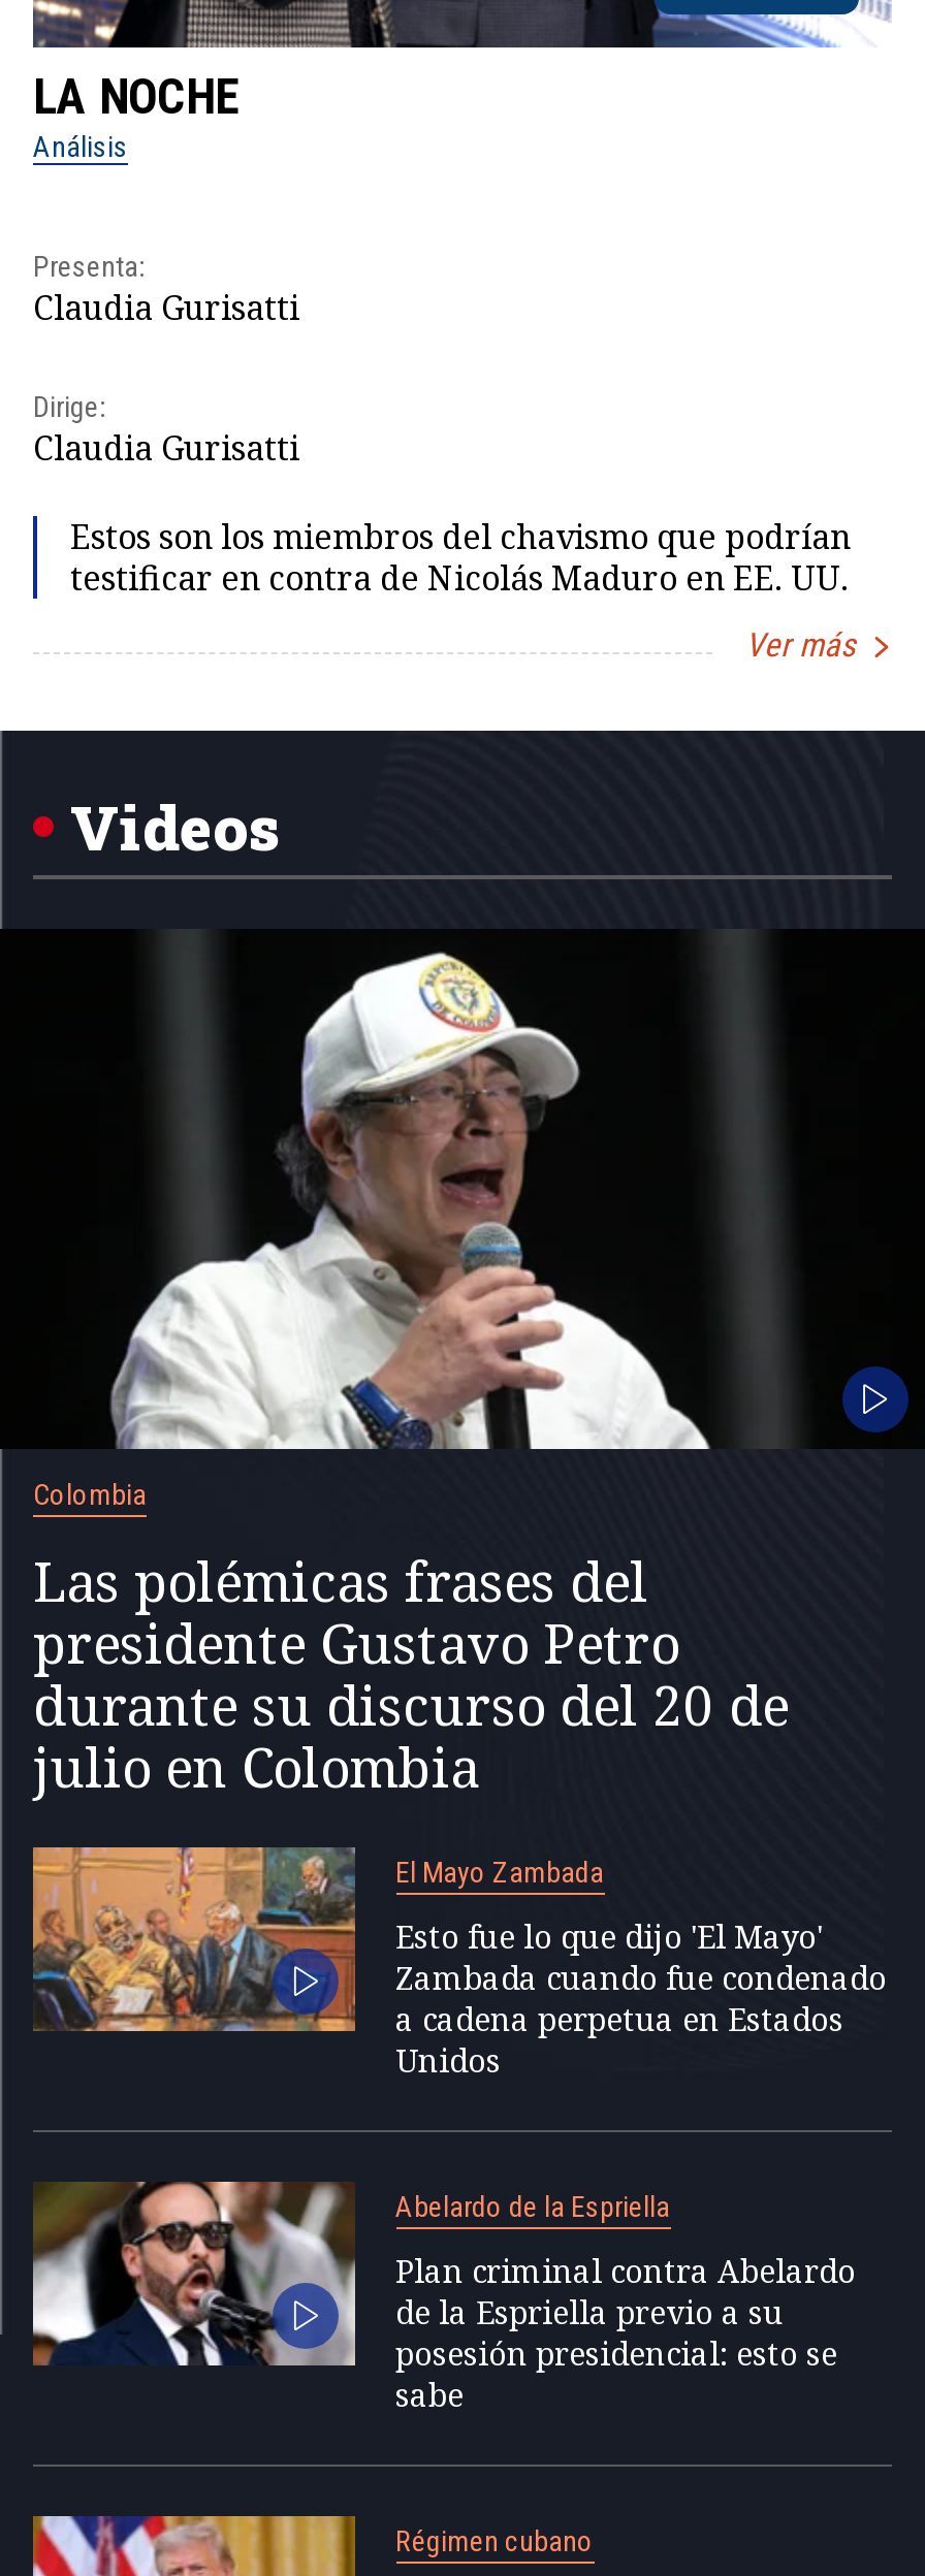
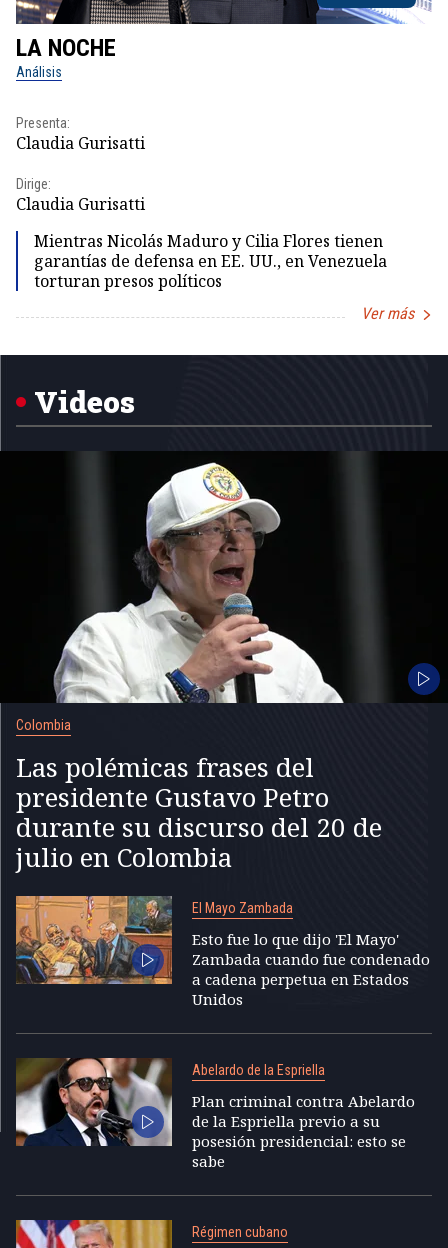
- Estos son los miembros del chavismo que podrían
- testificar en contra de Nicolás Maduro en EE. UU.
+ Mientras Nicolás Maduro y Cilia Flores tienen
+ garantías de defensa en EE. UU., en Venezuela
+ torturan presos políticos
